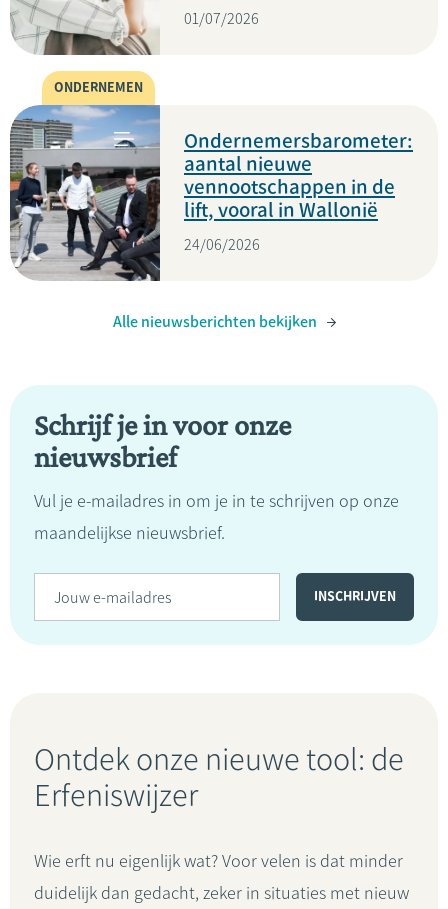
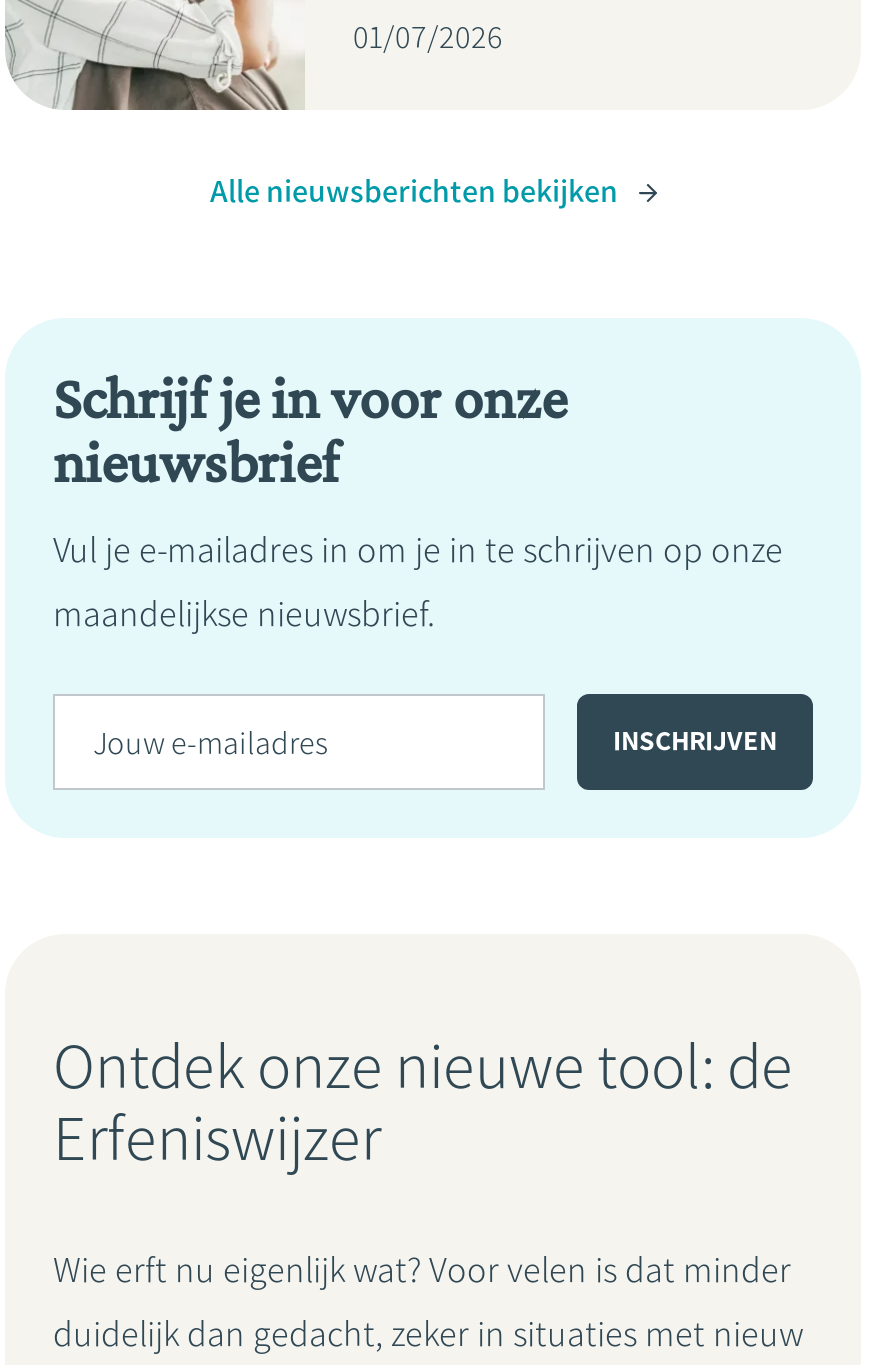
- [image]
- ONDERNEMEN
- Ondernemersbarometer:
- aantal nieuwe
- vennootschappen in de
- lift, vooral in Wallonië
- 24/06/2026
